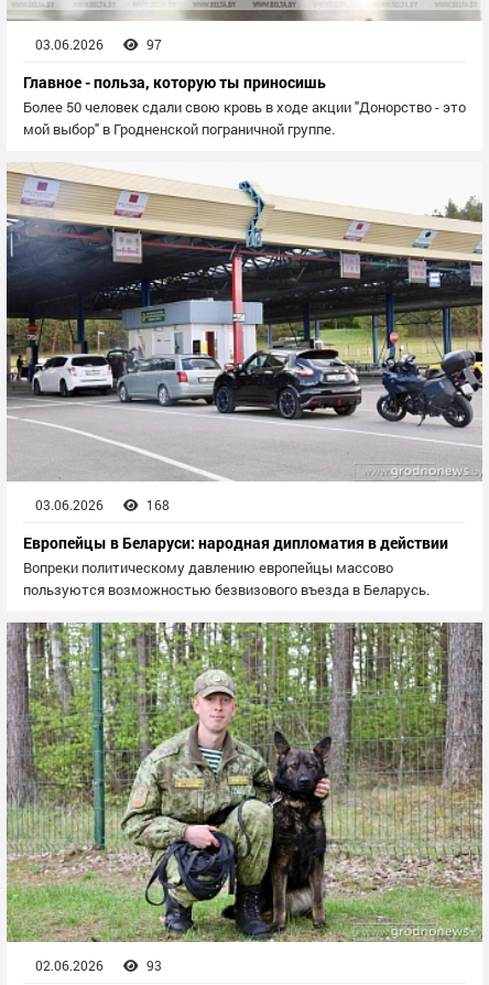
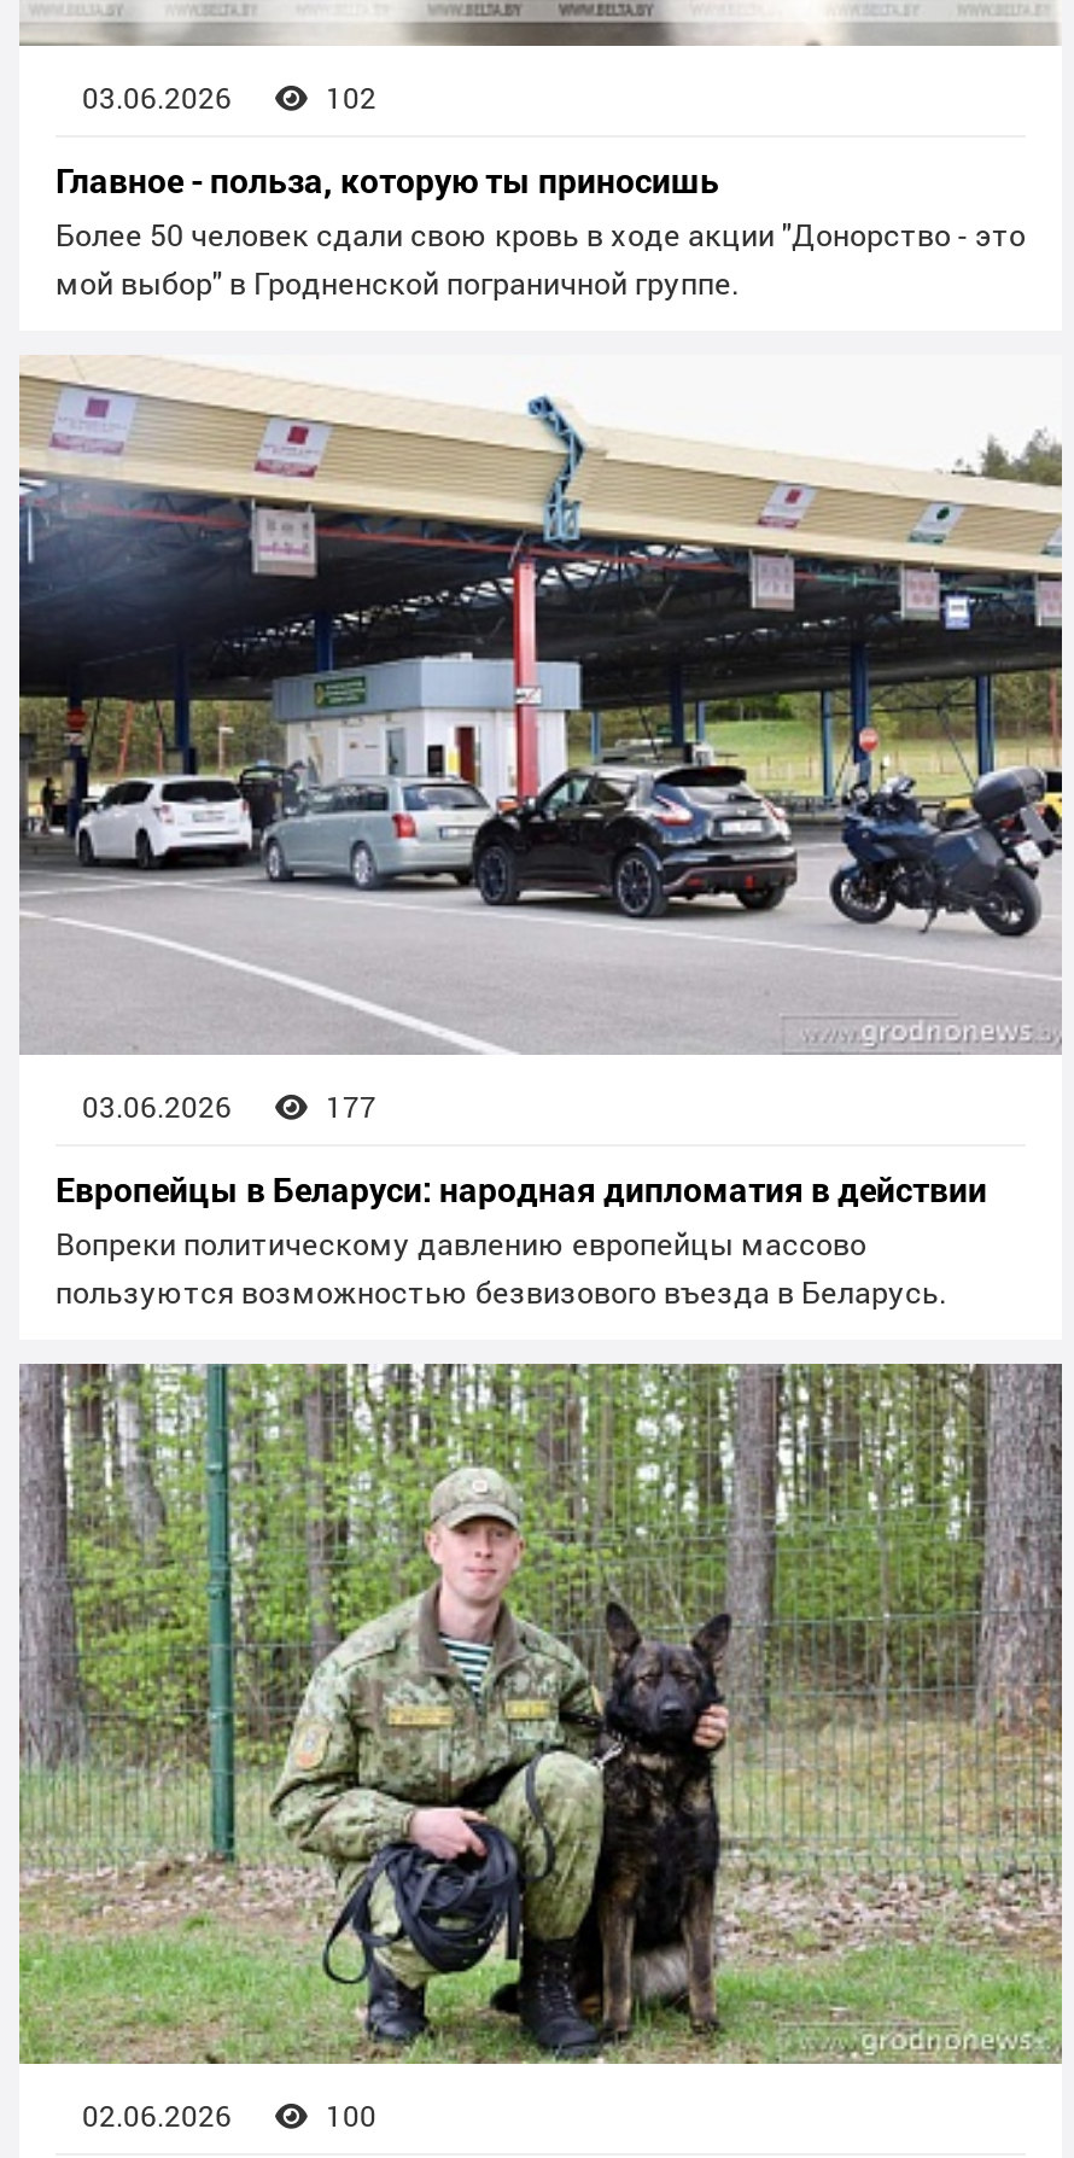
- 97
+ 102

- 168
+ 177

- 93
+ 100
